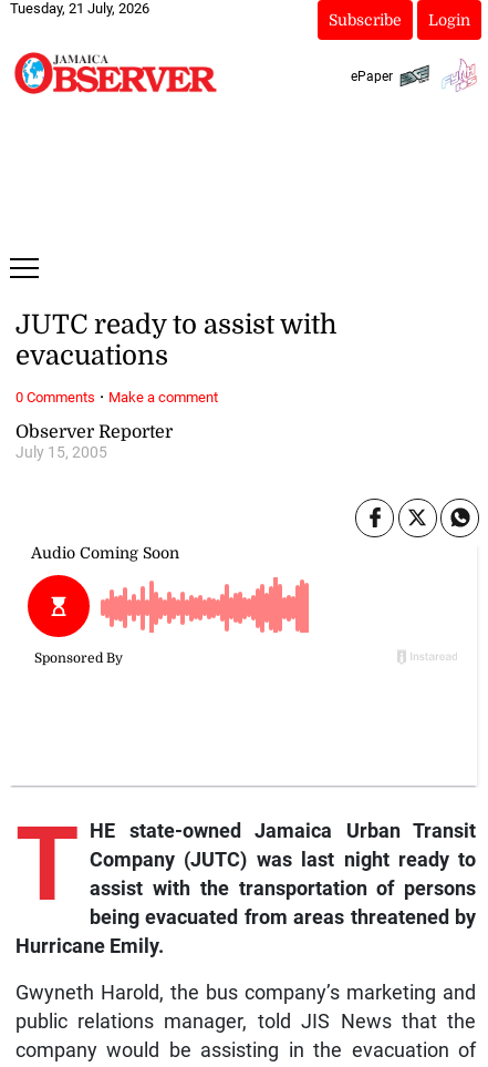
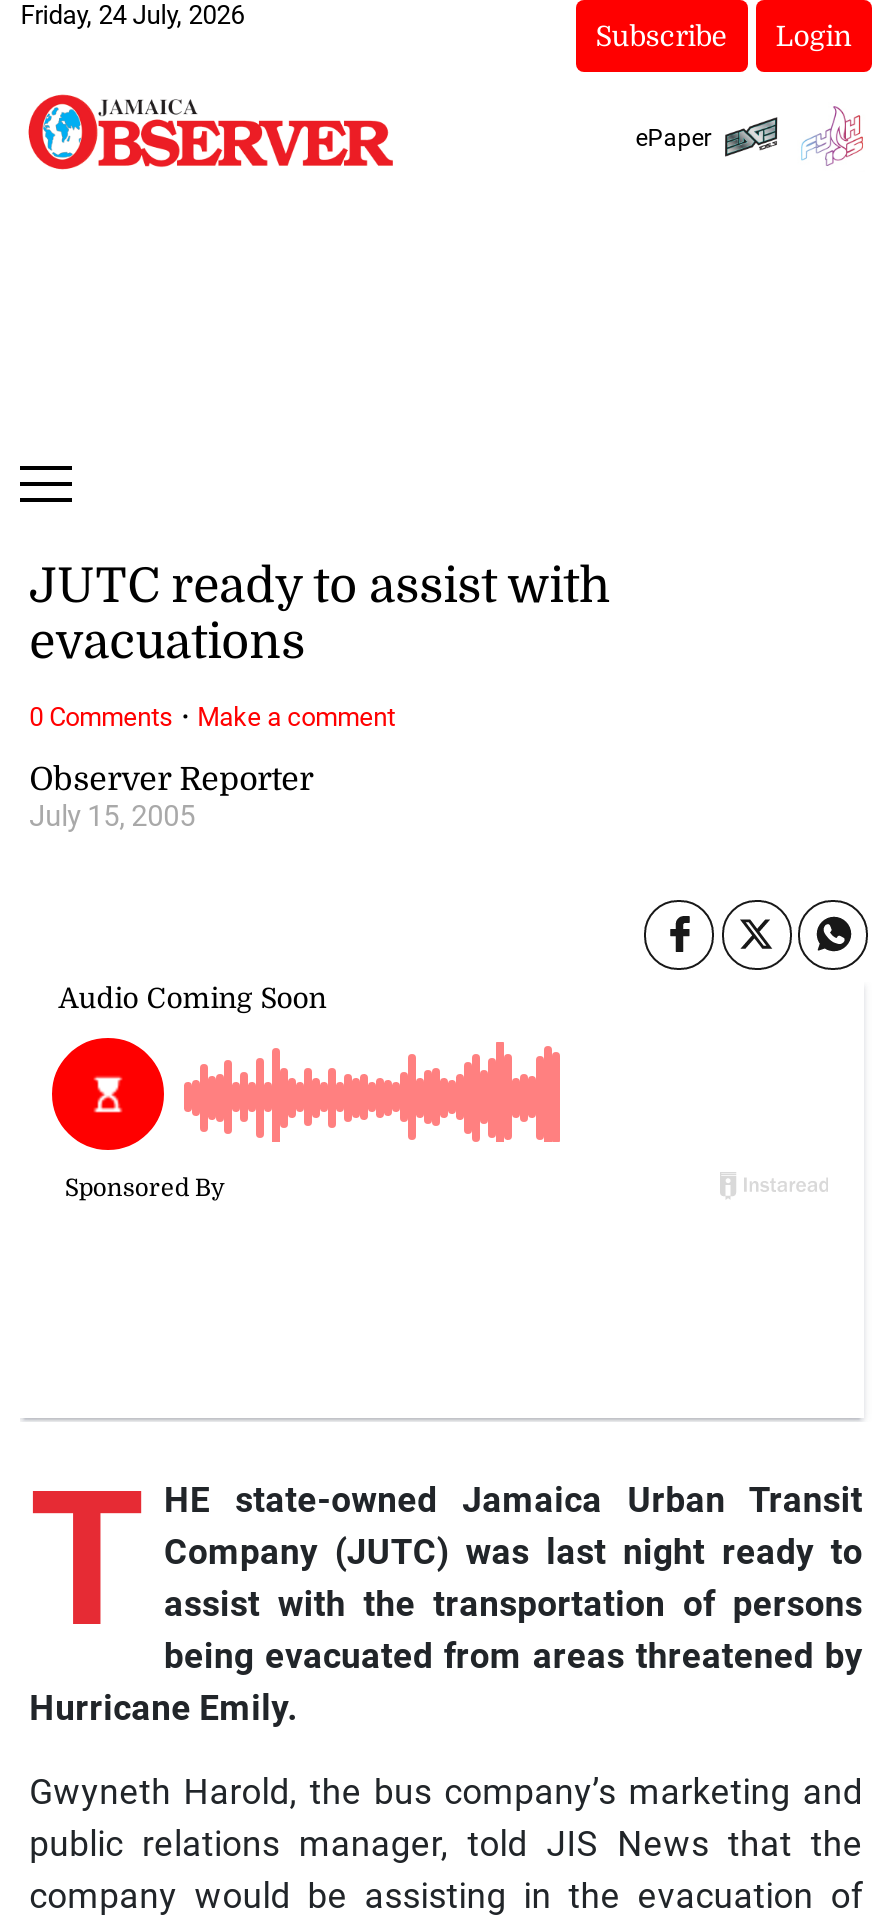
- Tuesday, 21 July, 2026
+ Friday, 24 July, 2026
